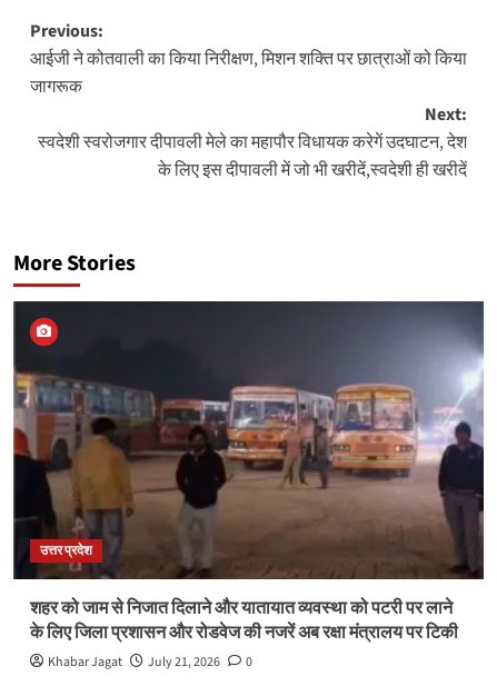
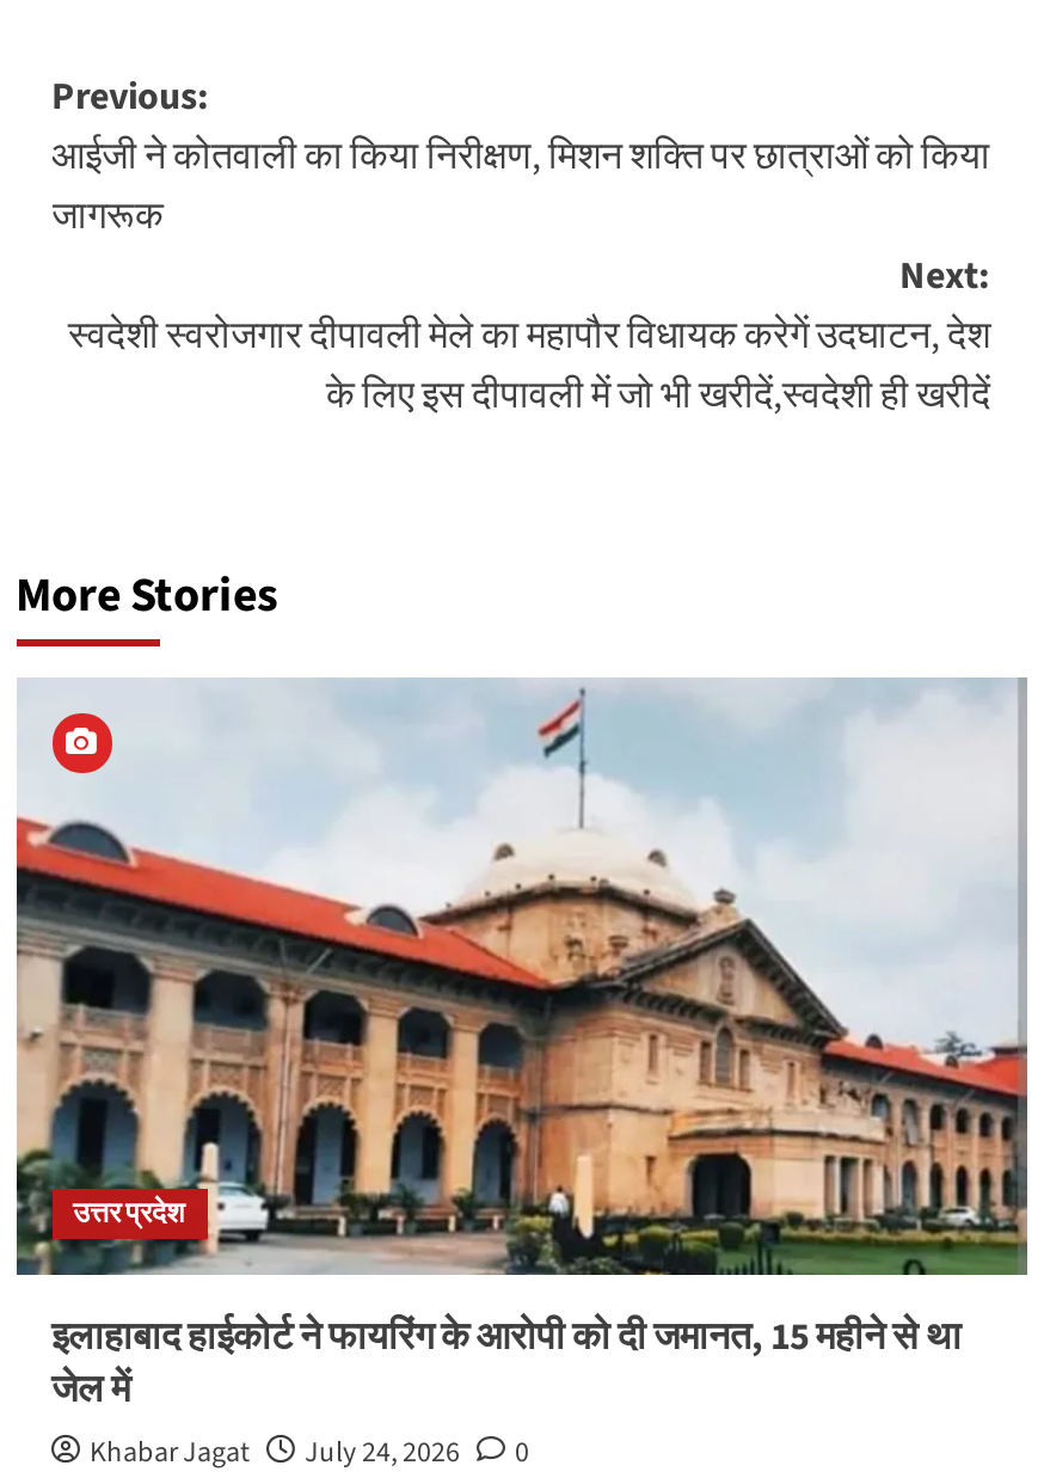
- [image]
- शहर को जाम से निजात दिलाने और यातायात व्यवस्था को पटरी पर लाने
- के लिए जिला प्रशासन और रोडवेज की नजरें अब रक्षा मंत्रालय पर टिकी
+ [image]
+ इलाहाबाद हाईकोर्ट ने फायरिंग के आरोपी को दी जमानत, 15 महीने से था
+ जेल में

- Khabar Jagat July 21, 2026 0
+ Khabar Jagat July 24, 2026 0
